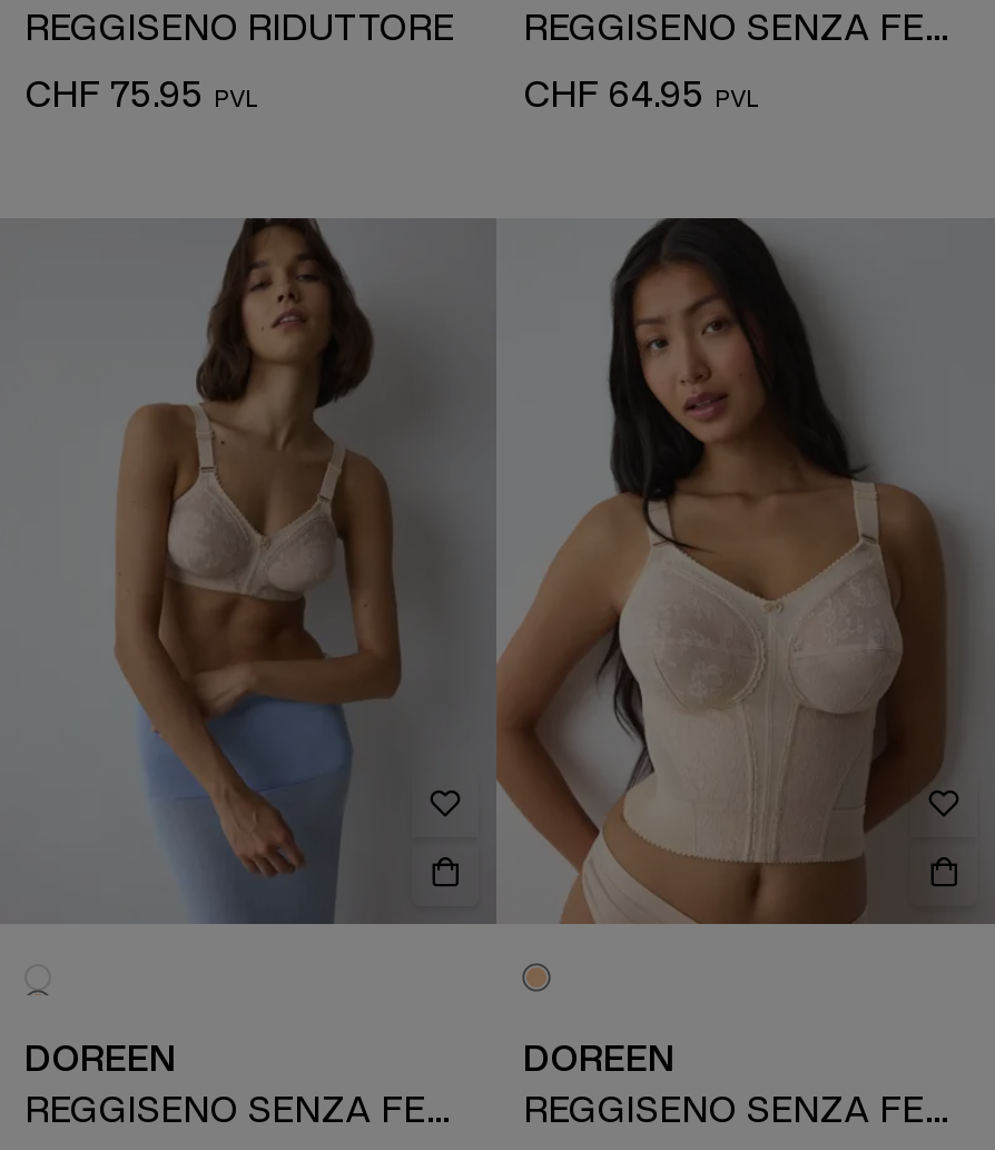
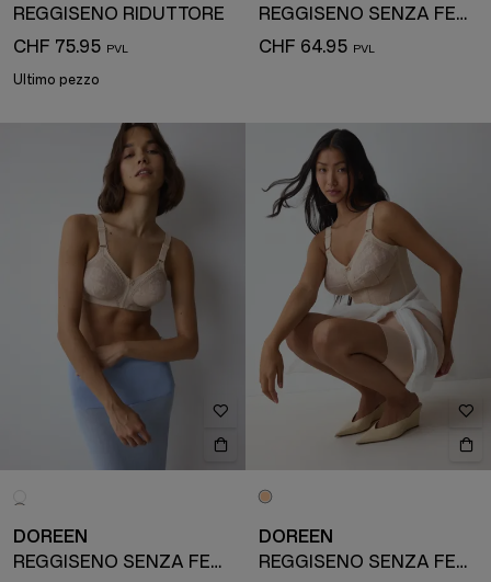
+ Ultimo pezzo

- [image]
+ [image]
